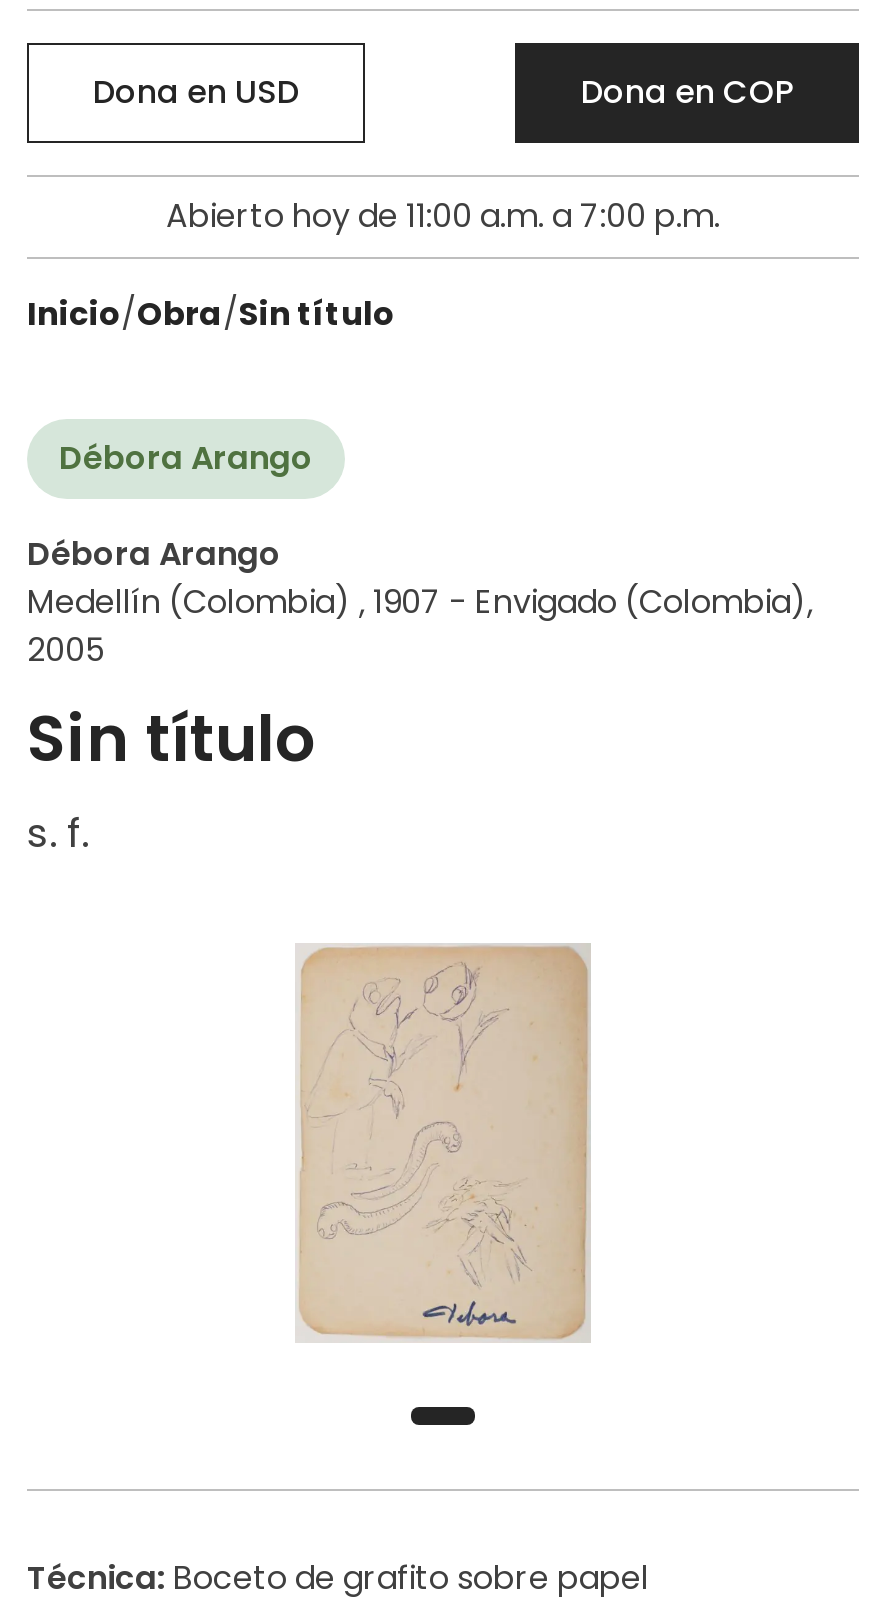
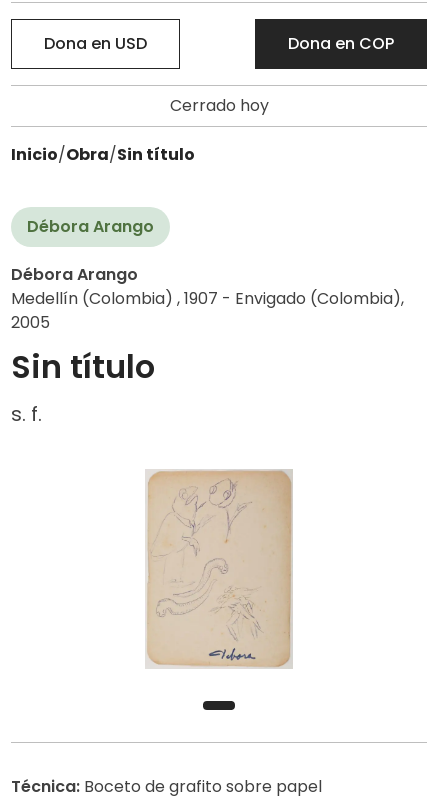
- Abierto hoy de 11:00 a.m. a 7:00 p.m.
+ Cerrado hoy
